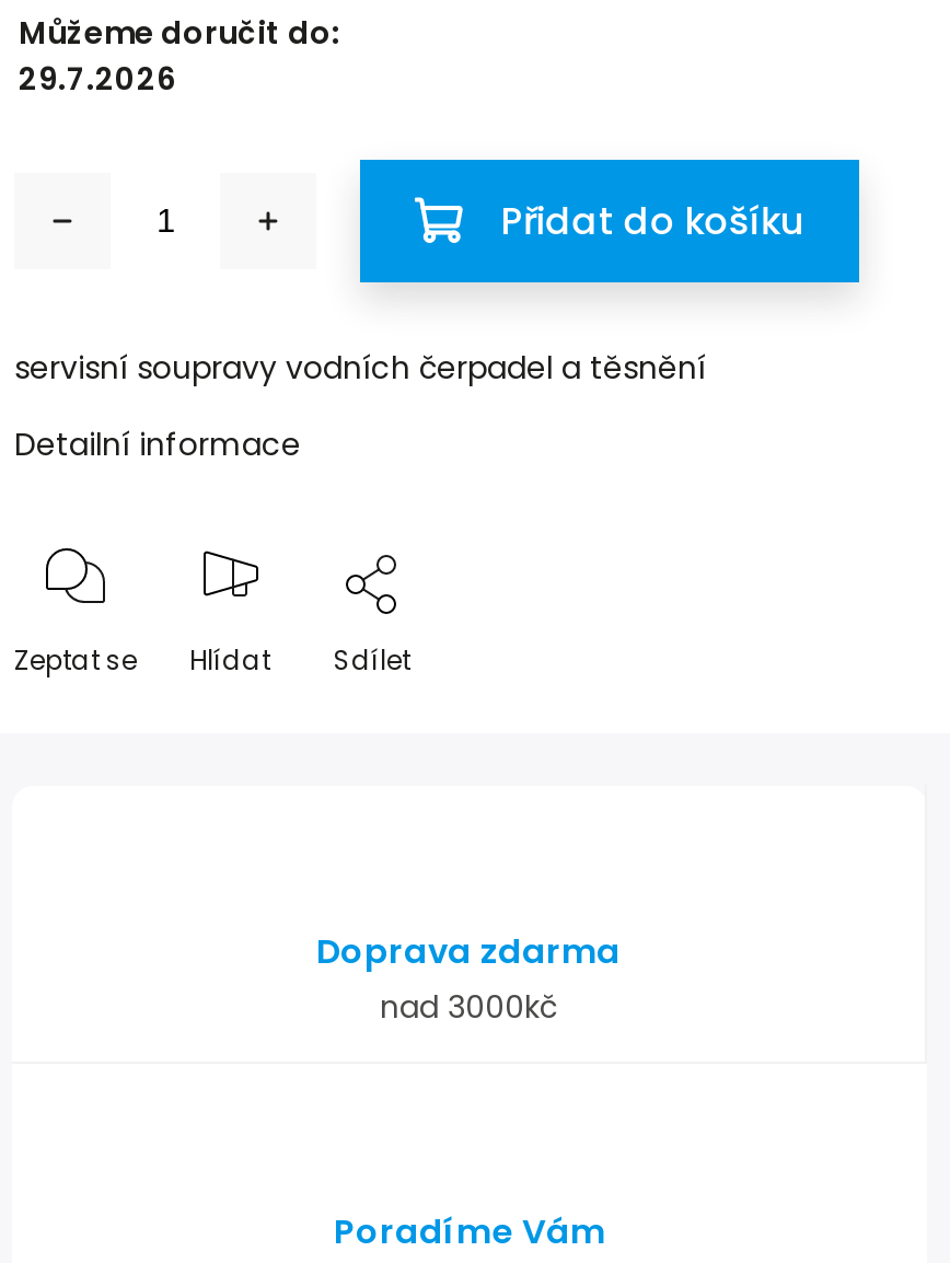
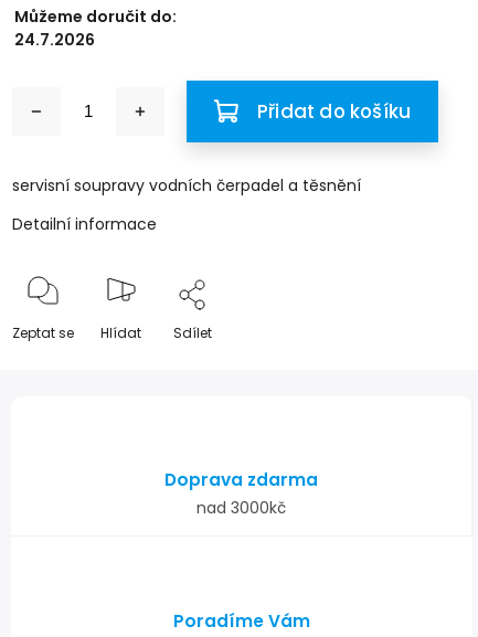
- 29.7.2026
+ 24.7.2026
